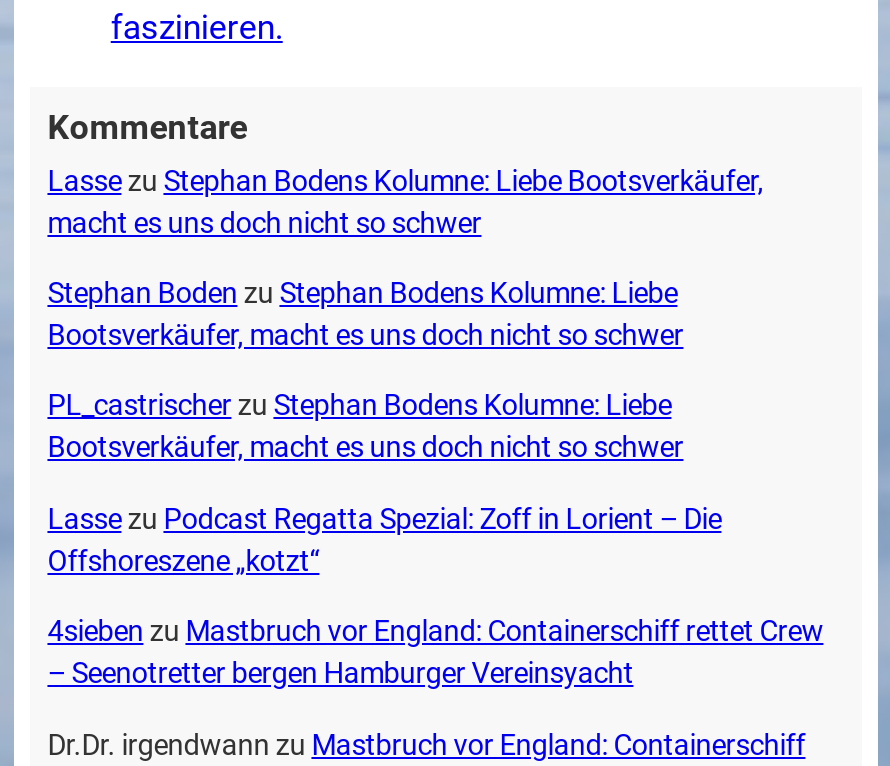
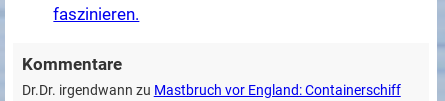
- Lasse zu Stephan Bodens Kolumne: Liebe Bootsverkäufer,
- macht es uns doch nicht so schwer
- Stephan Boden zu Stephan Bodens Kolumne: Liebe
- Bootsverkäufer, macht es uns doch nicht so schwer
- PL_castrischer zu Stephan Bodens Kolumne: Liebe
- Bootsverkäufer, macht es uns doch nicht so schwer
- Lasse zu Podcast Regatta Spezial: Zoff in Lorient – Die
- Offshoreszene „kotzt“
- 4sieben zu Mastbruch vor England: Containerschiff rettet Crew
- – Seenotretter bergen Hamburger Vereinsyacht
